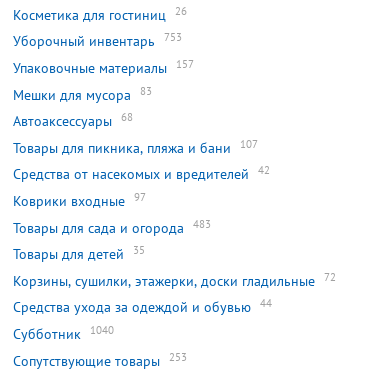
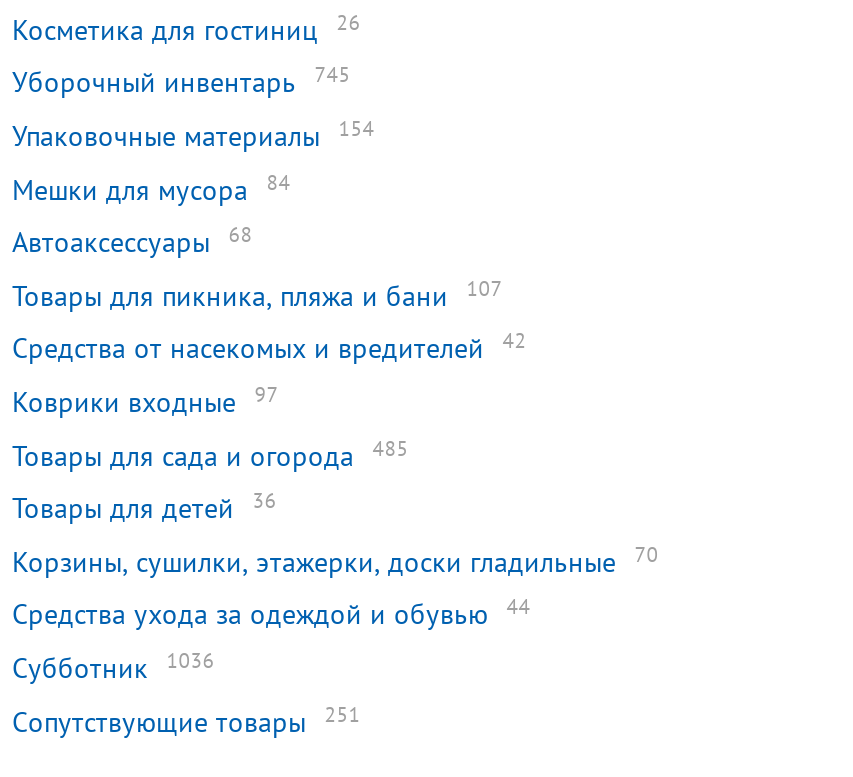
- Уборочный инвентарь 753
+ Уборочный инвентарь 745

- Упаковочные материалы 157
+ Упаковочные материалы 154

- Мешки для мусора 83
+ Мешки для мусора 84

- Товары для сада и огорода 483
+ Товары для сада и огорода 485

- Товары для детей 35
+ Товары для детей 36

- Корзины, сушилки, этажерки, доски гладильные 72
+ Корзины, сушилки, этажерки, доски гладильные 70

- Субботник 1040
+ Субботник 1036

- Сопутствующие товары 253
+ Сопутствующие товары 251
